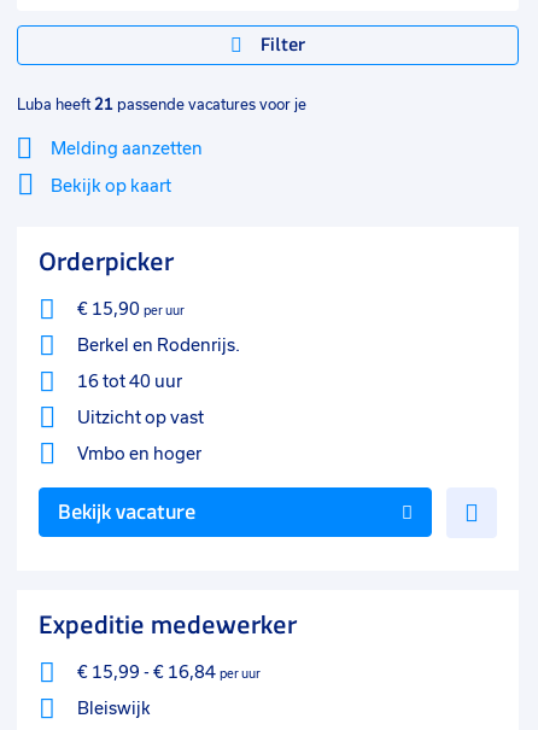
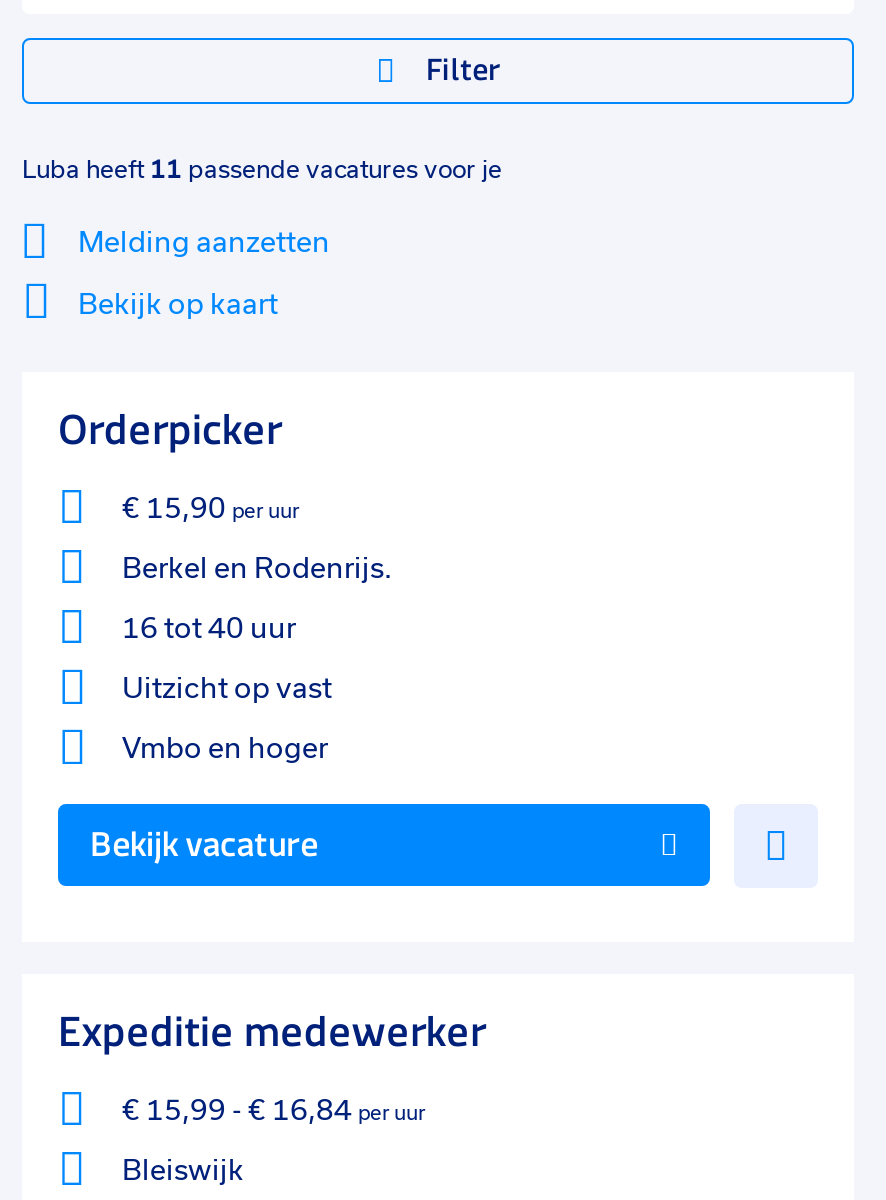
- Luba heeft 21 passende vacatures voor je
+ Luba heeft 11 passende vacatures voor je
